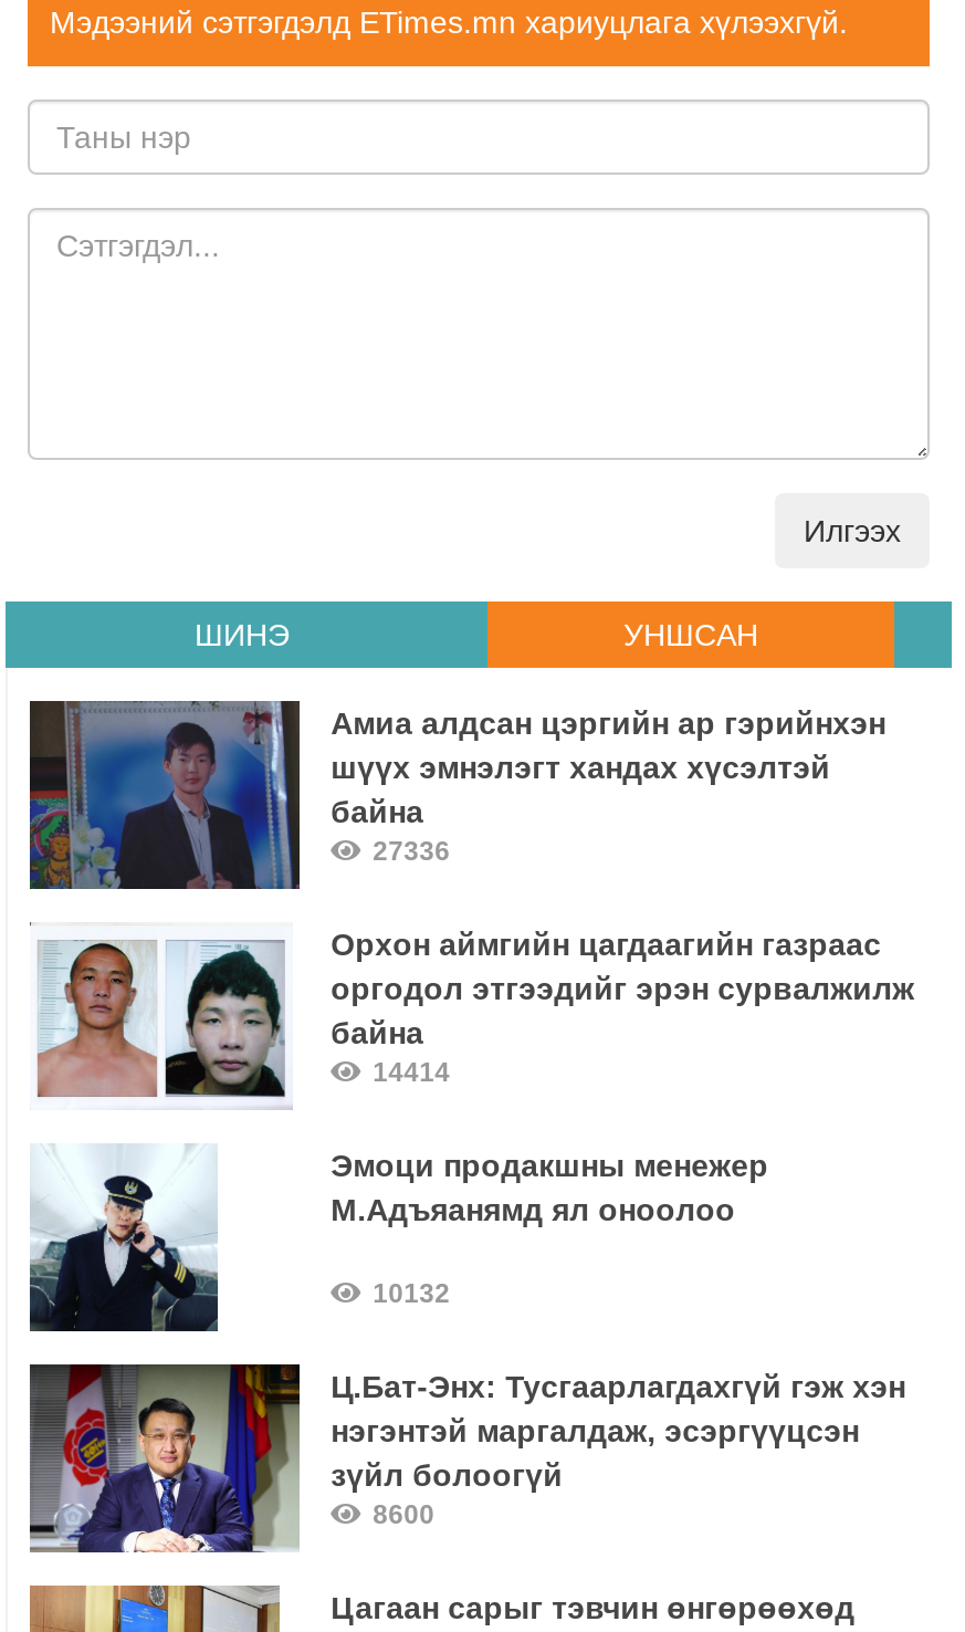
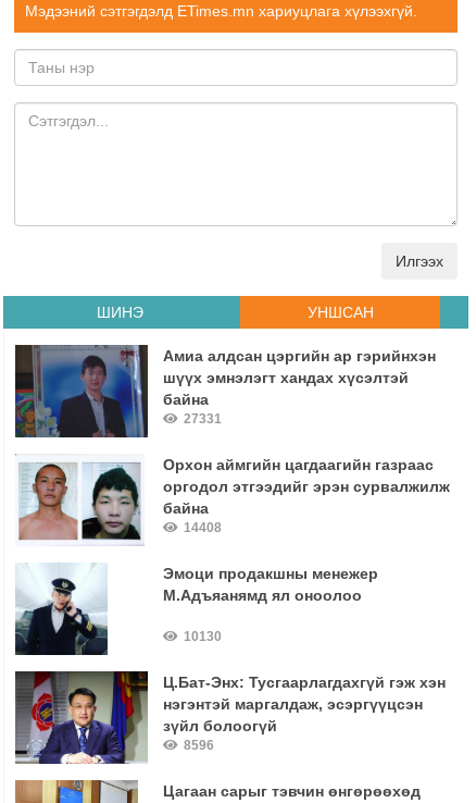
- 27336
+ 27331

- 14414
+ 14408

- 10132
+ 10130

- 8600
+ 8596
